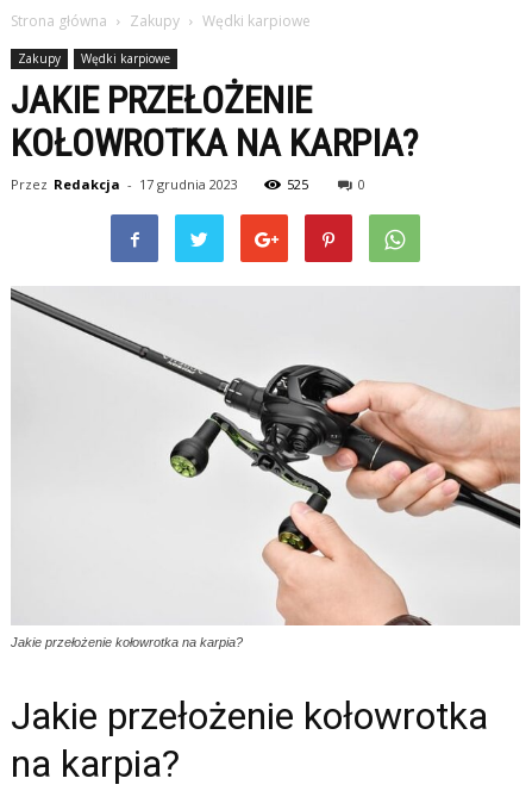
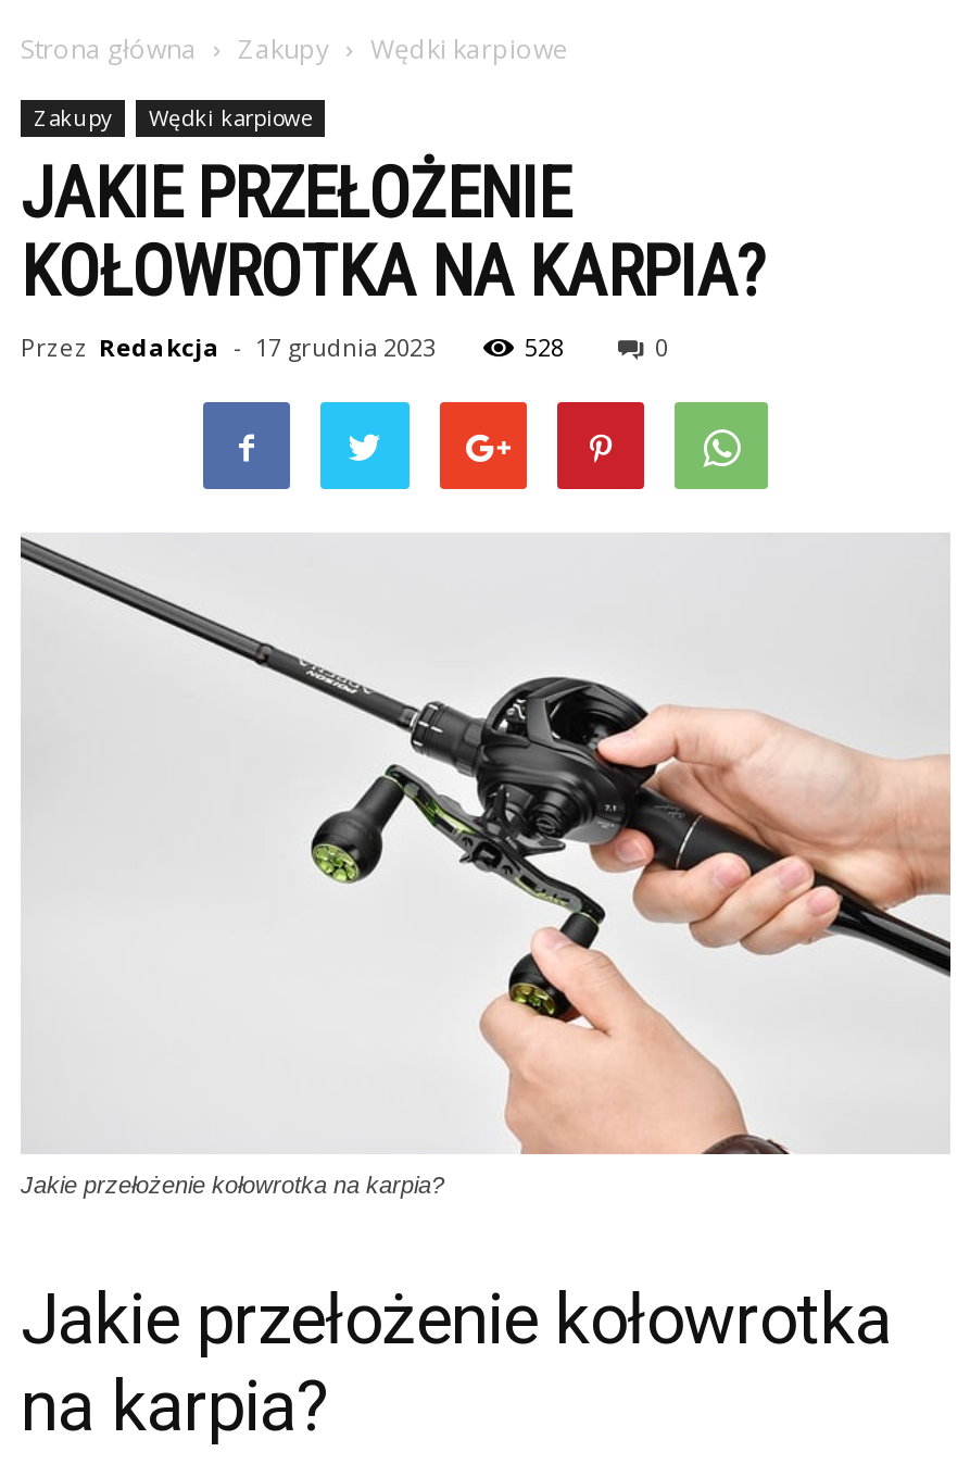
- 525
+ 528
